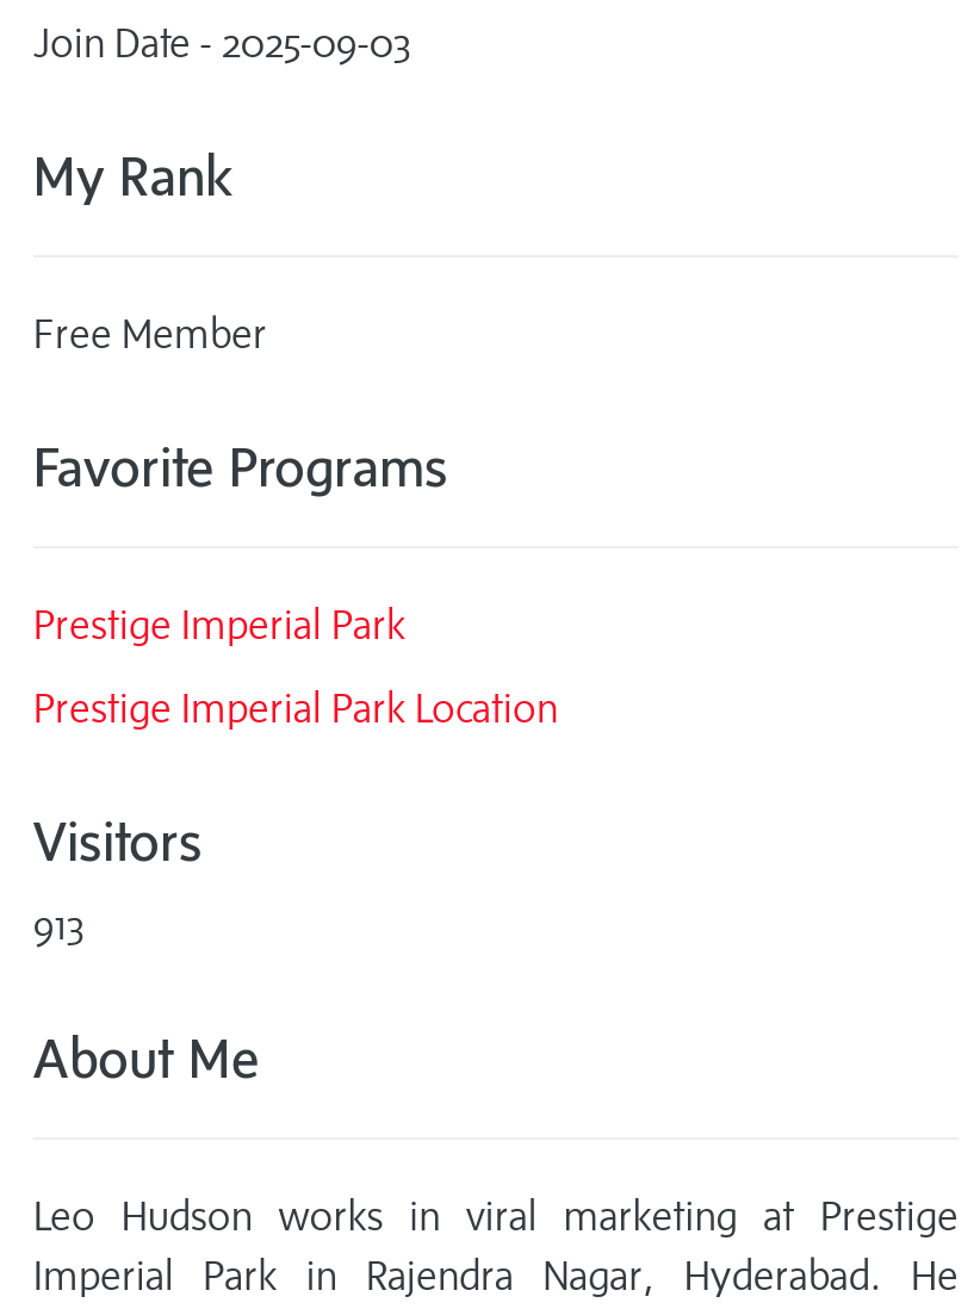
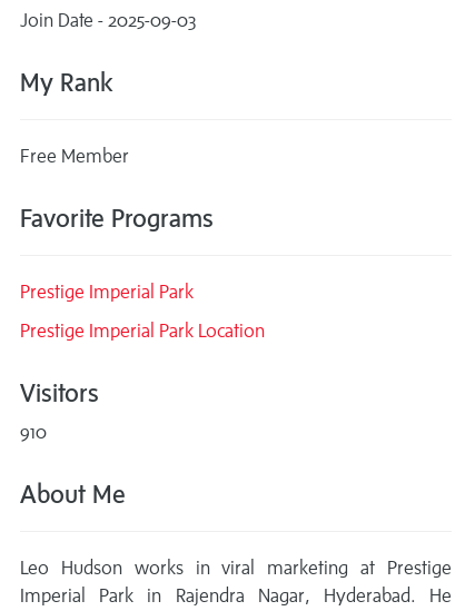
- 913
+ 910
